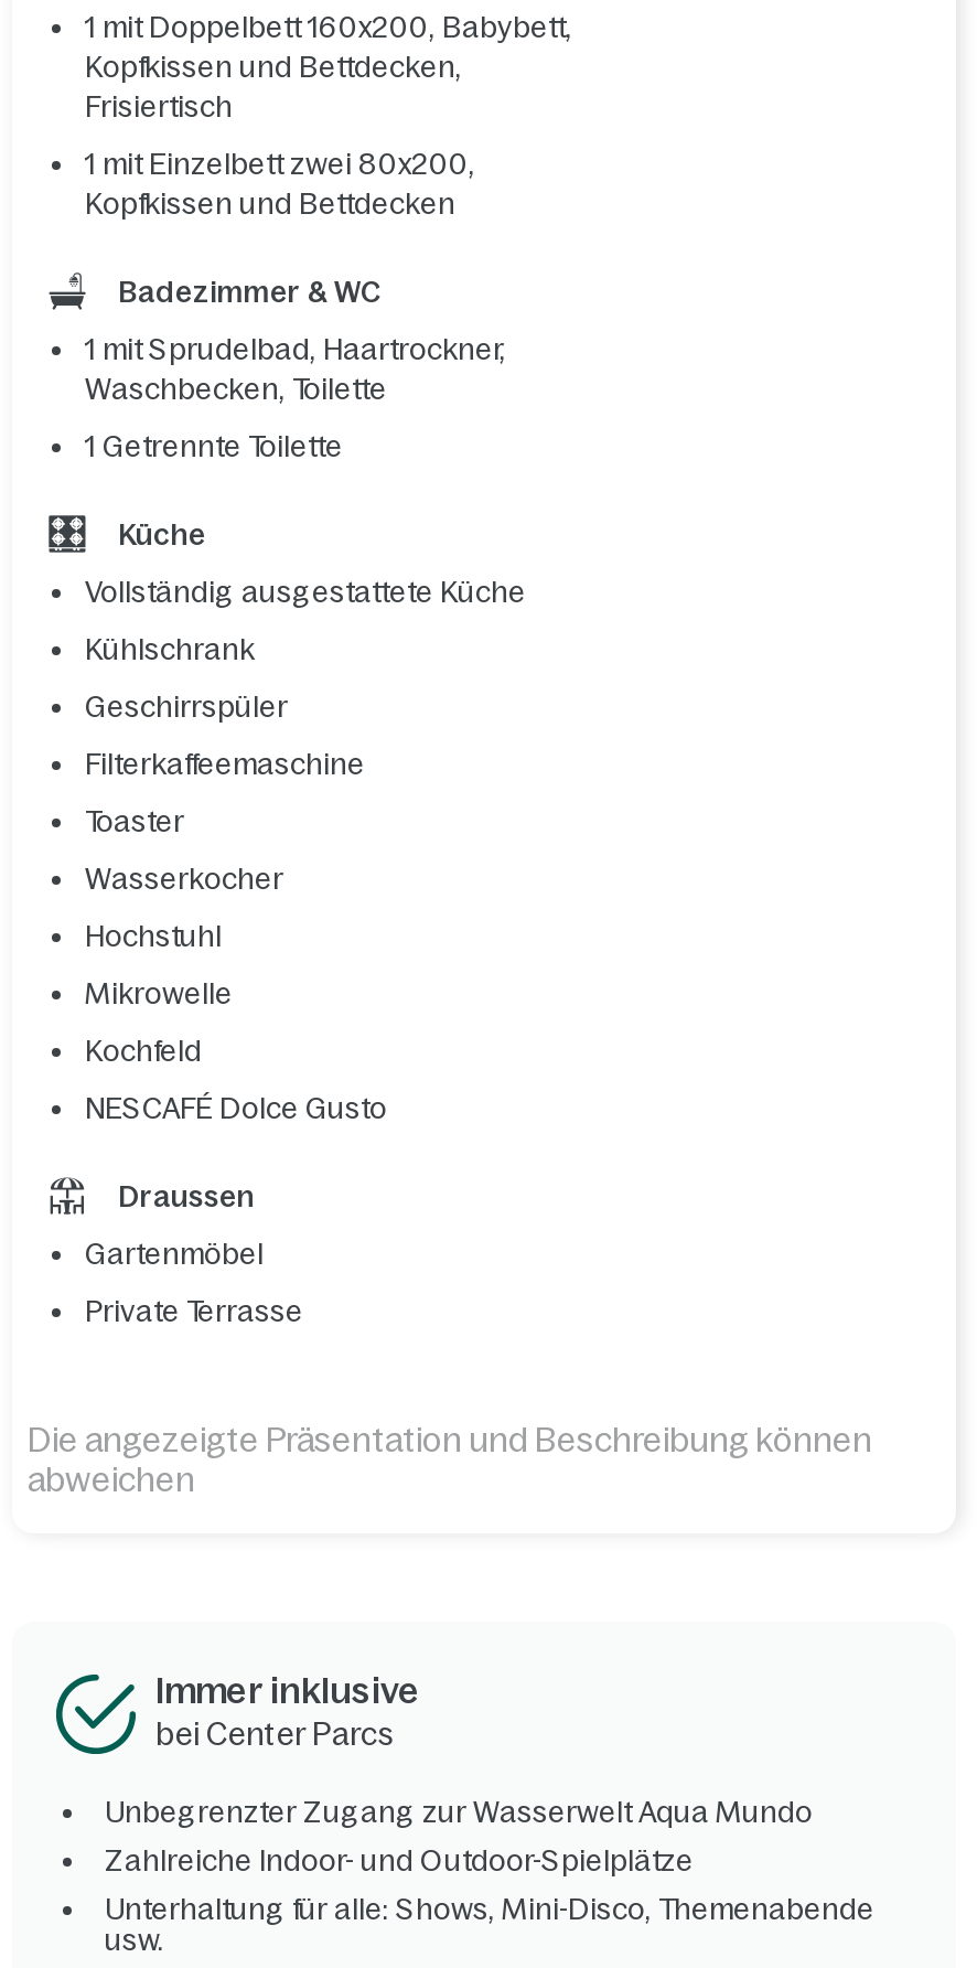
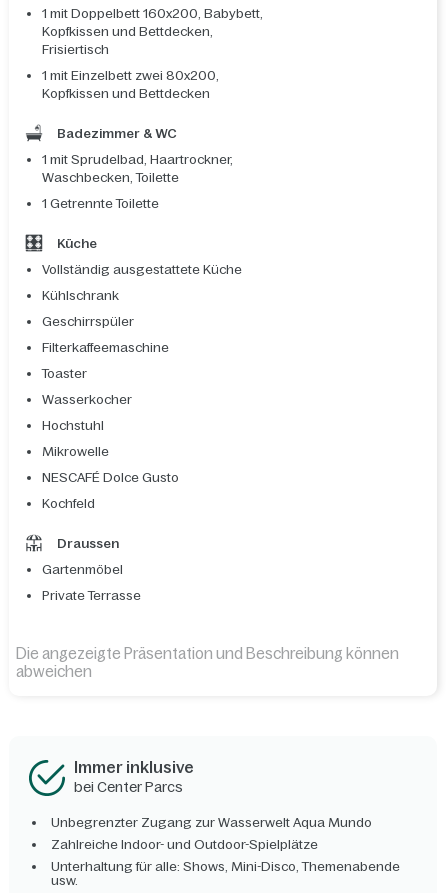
moved down: Kochfeld

moved up: NESCAFÉ Dolce Gusto
